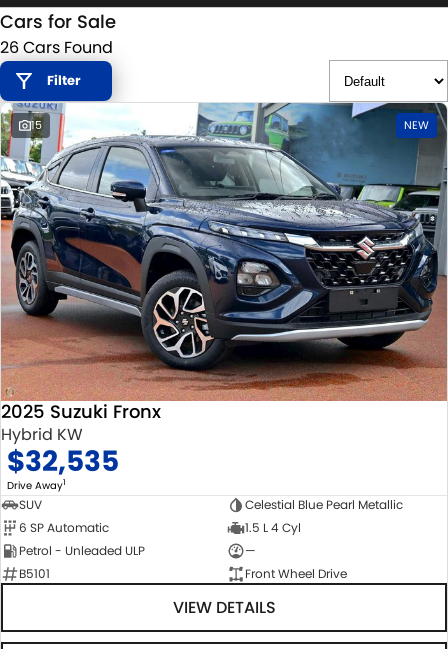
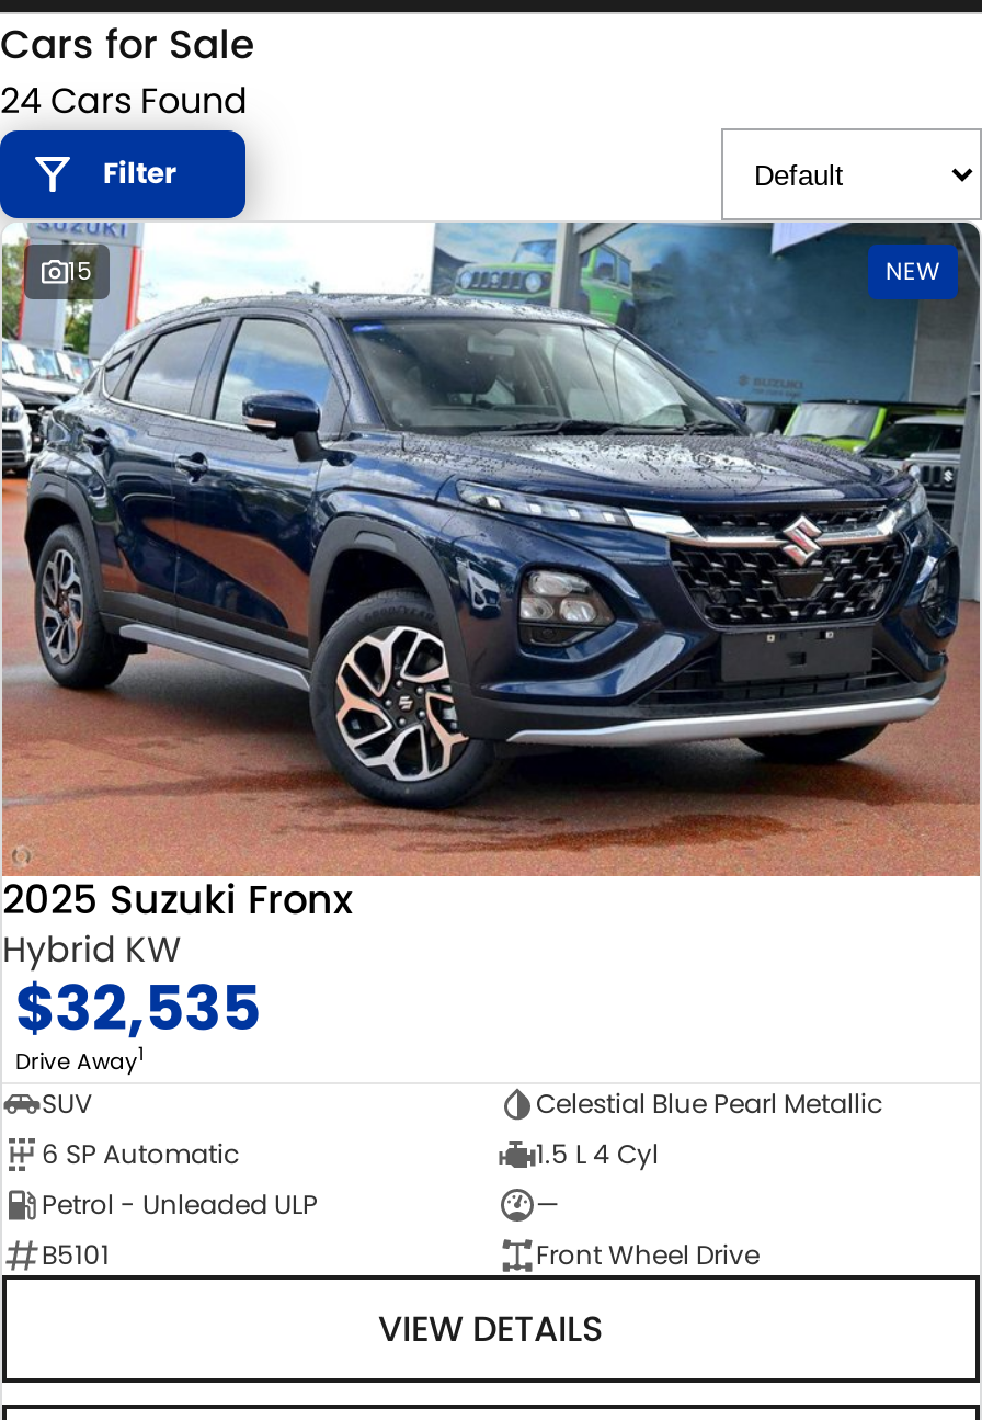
- 26 Cars Found
+ 24 Cars Found
